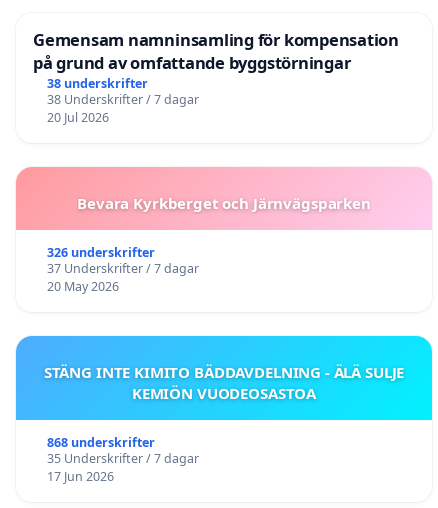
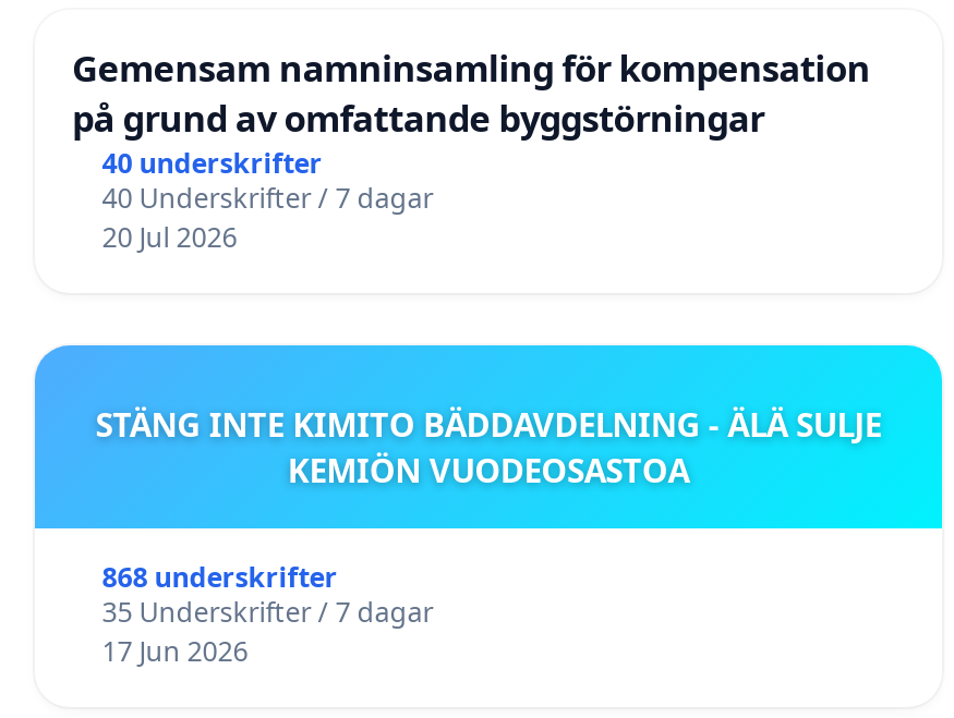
- 38 underskrifter
+ 40 underskrifter

- 38 Underskrifter / 7 dagar
+ 40 Underskrifter / 7 dagar

- Bevara Kyrkberget och Järnvägsparken
- 326 underskrifter
- 37 Underskrifter / 7 dagar
- 20 May 2026
